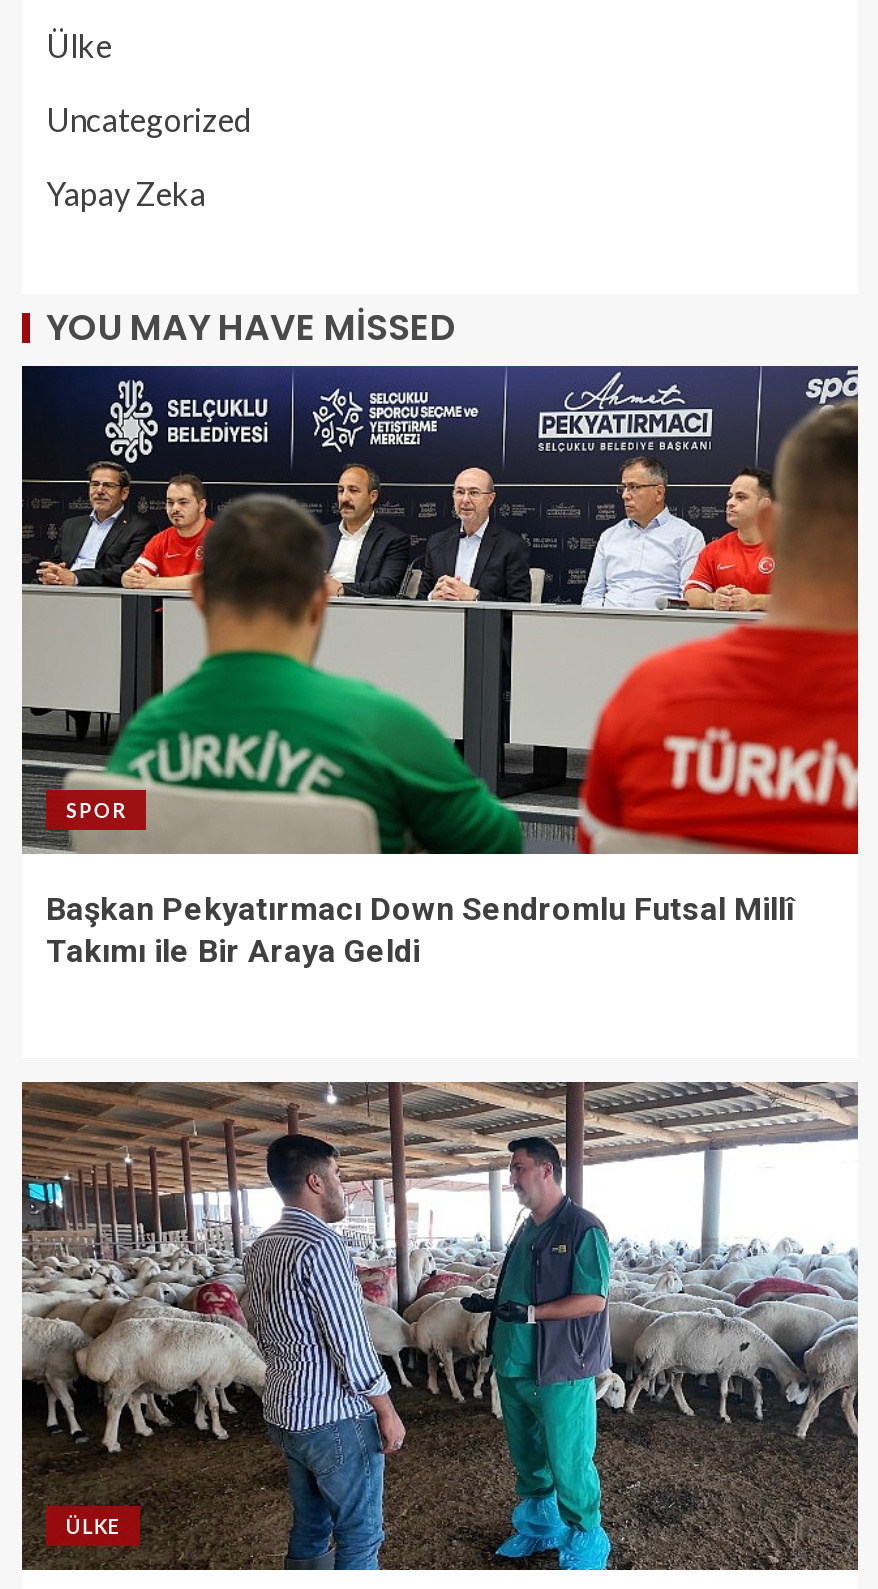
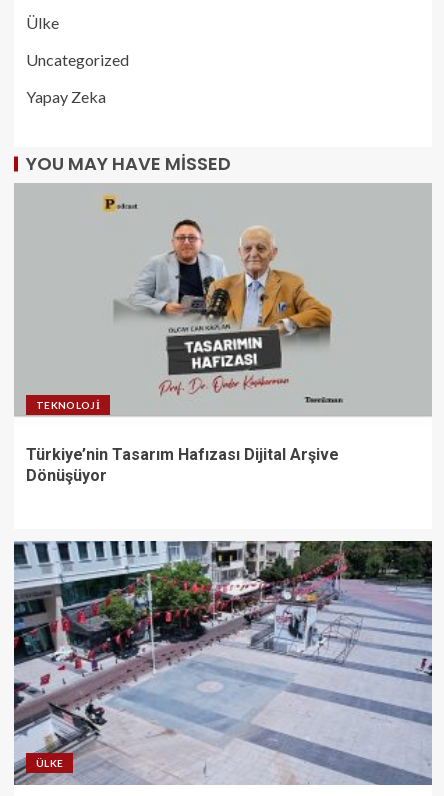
- [image]
- SPOR
+ [image]
+ TEKNOLOJI

- Başkan Pekyatırmacı Down Sendromlu Futsal Millî
- Takımı ile Bir Araya Geldi
+ Türkiye’nin Tasarım Hafızası Dijital Arşive
+ Dönüşüyor

- [image]
+ [image]
